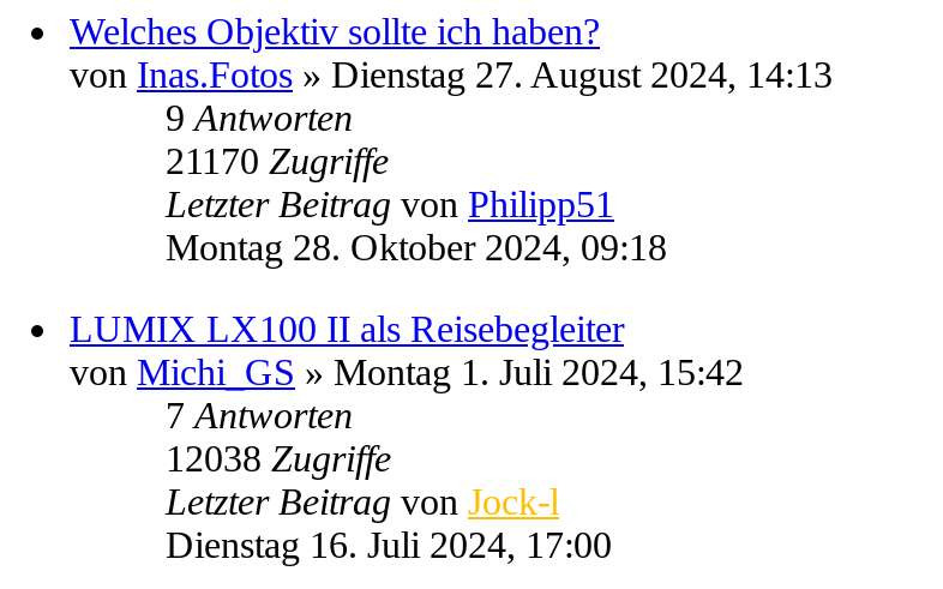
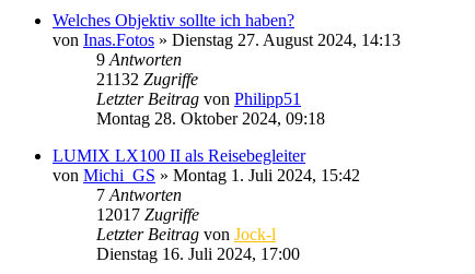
- 21170 Zugriffe
+ 21132 Zugriffe

- 12038 Zugriffe
+ 12017 Zugriffe
